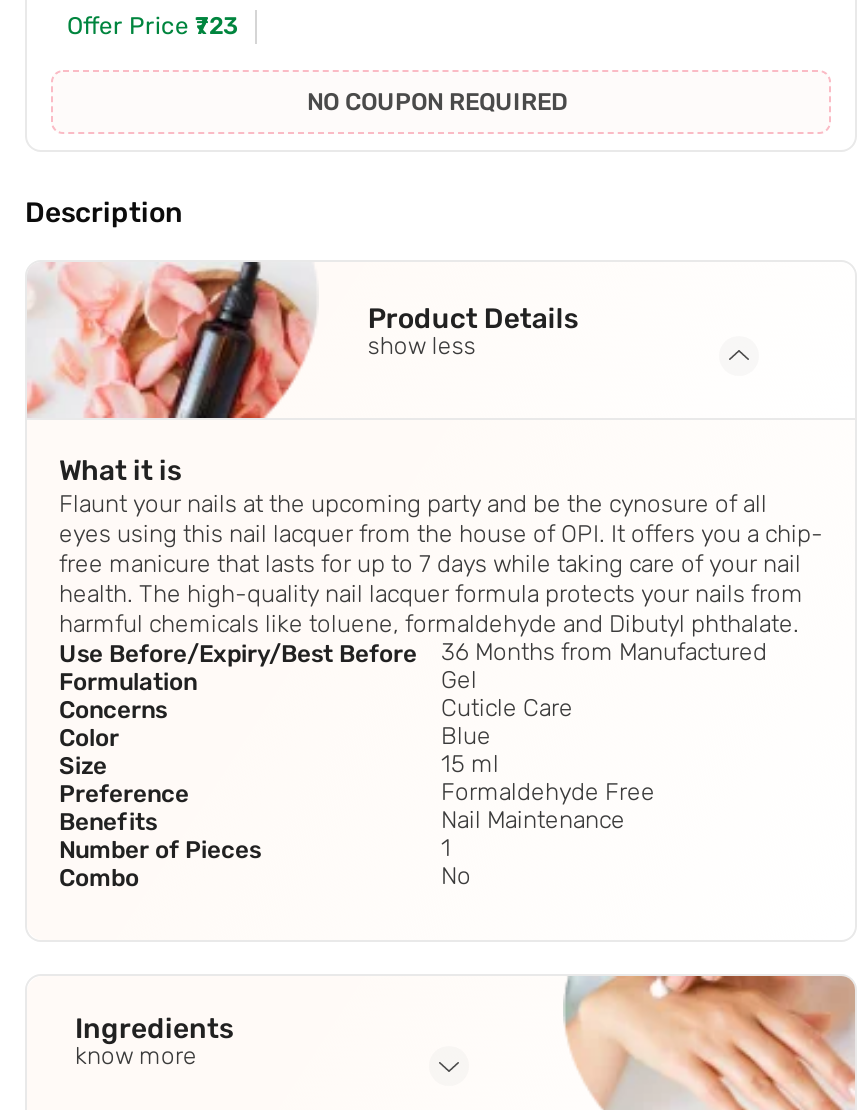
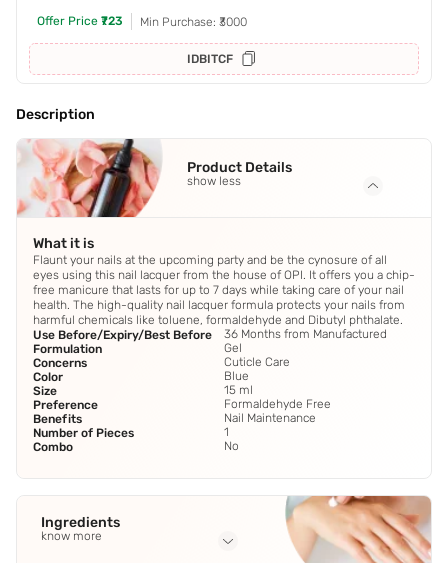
- NO COUPON REQUIRED
+ Min Purchase: ₹3000
+ IDBITCF
